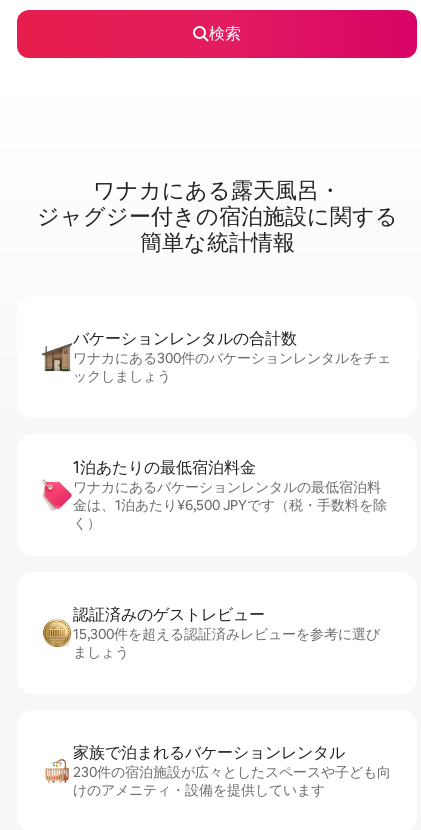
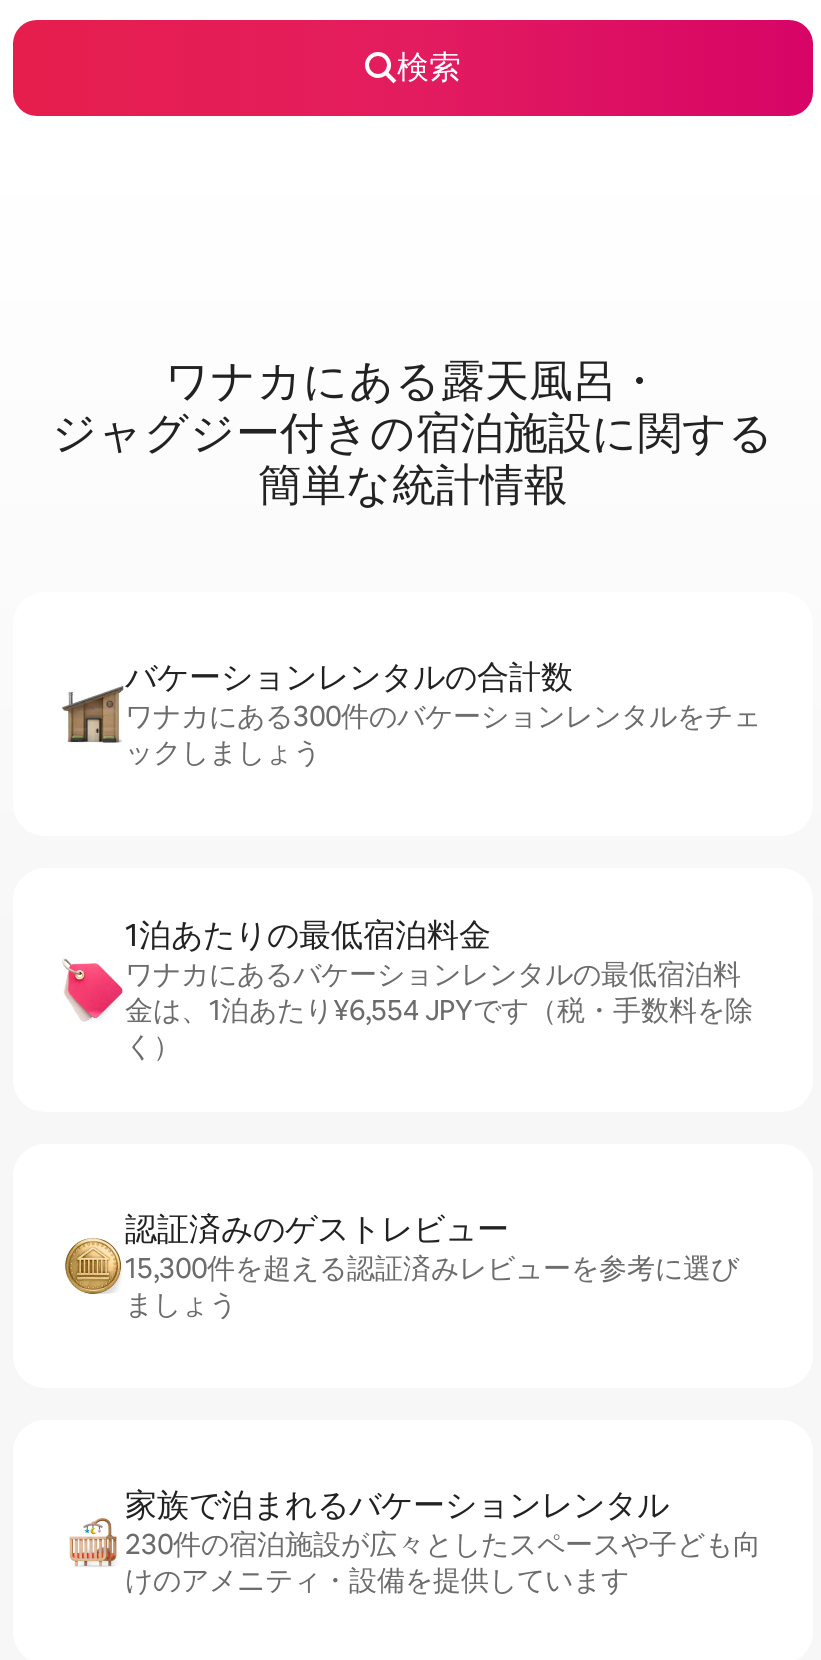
- 金は、1泊あたり¥6,500 JPYです（税・手数料を除
+ 金は、1泊あたり¥6,554 JPYです（税・手数料を除
